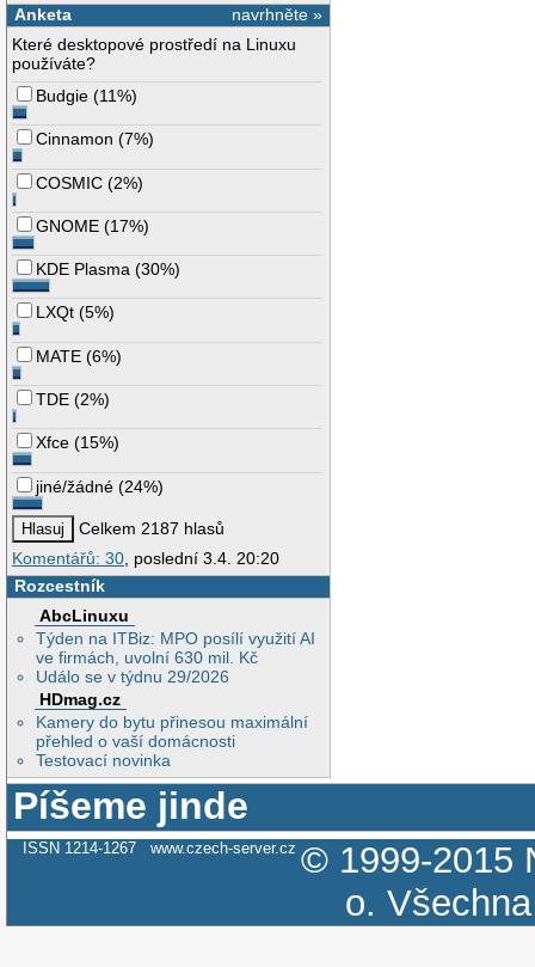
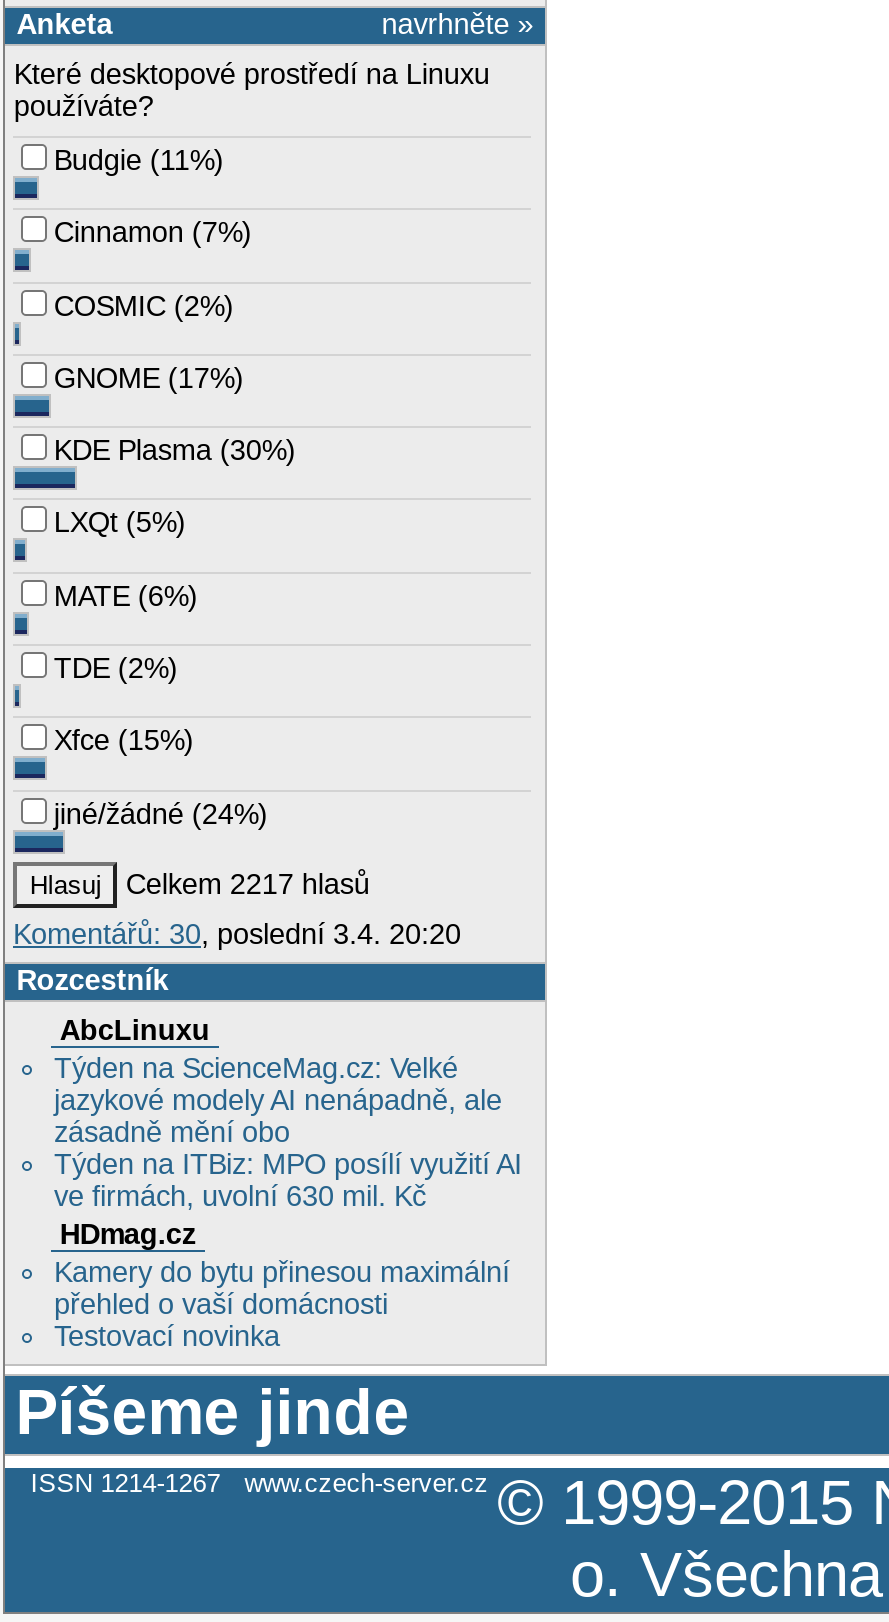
- Celkem 2187 hlasů
+ Celkem 2217 hlasů

+ Týden na ScienceMag.cz: Velké
+ jazykové modely AI nenápadně, ale
+ zásadně mění obo

moved down: Týden na ITBiz: MPO posílí využití AI | ve firmách, uvolní 630 mil. Kč

- Událo se v týdnu 29/2026
